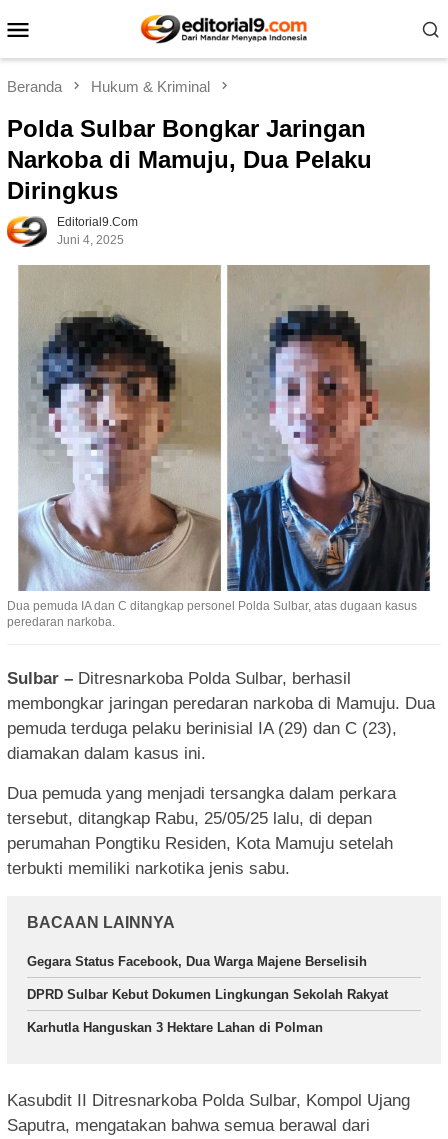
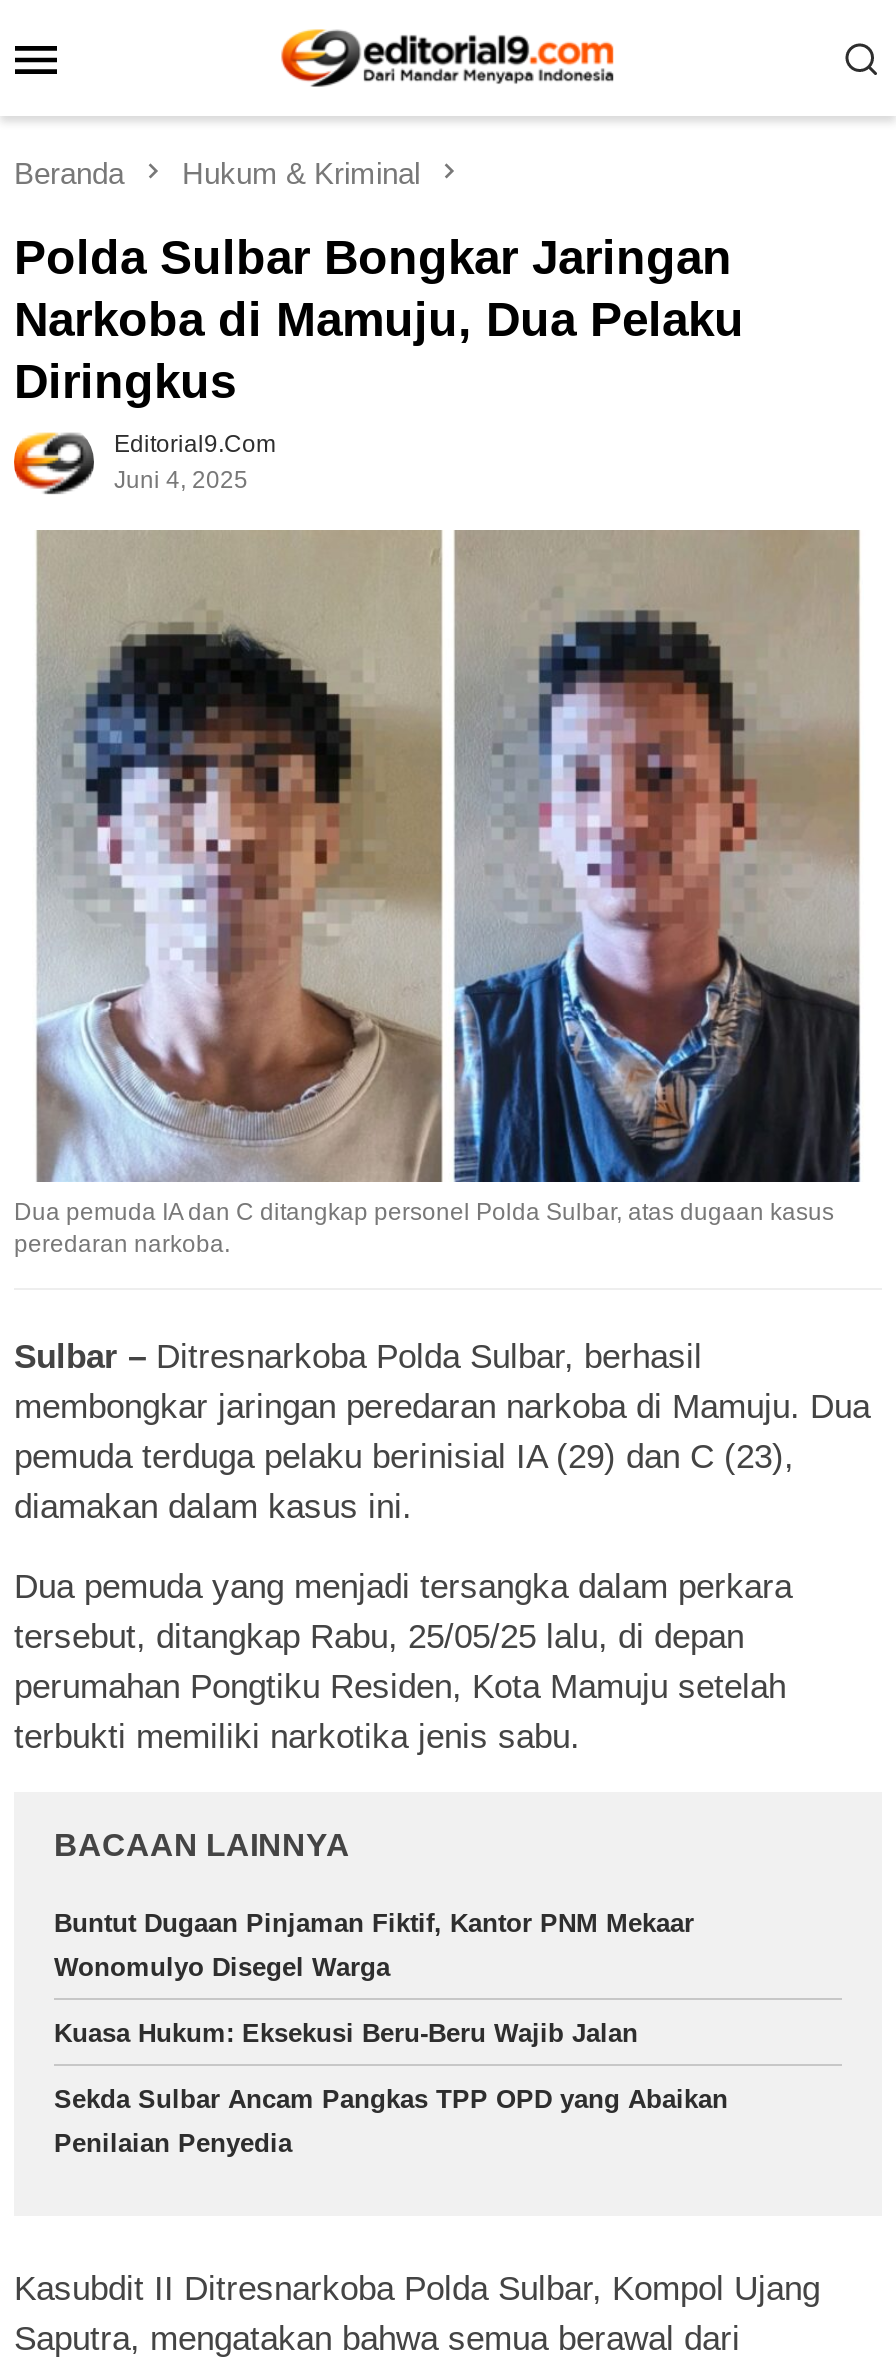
- Gegara Status Facebook, Dua Warga Majene Berselisih
- DPRD Sulbar Kebut Dokumen Lingkungan Sekolah Rakyat
- Karhutla Hanguskan 3 Hektare Lahan di Polman
+ Buntut Dugaan Pinjaman Fiktif, Kantor PNM Mekaar
+ Wonomulyo Disegel Warga
+ Kuasa Hukum: Eksekusi Beru-Beru Wajib Jalan
+ Sekda Sulbar Ancam Pangkas TPP OPD yang Abaikan
+ Penilaian Penyedia
